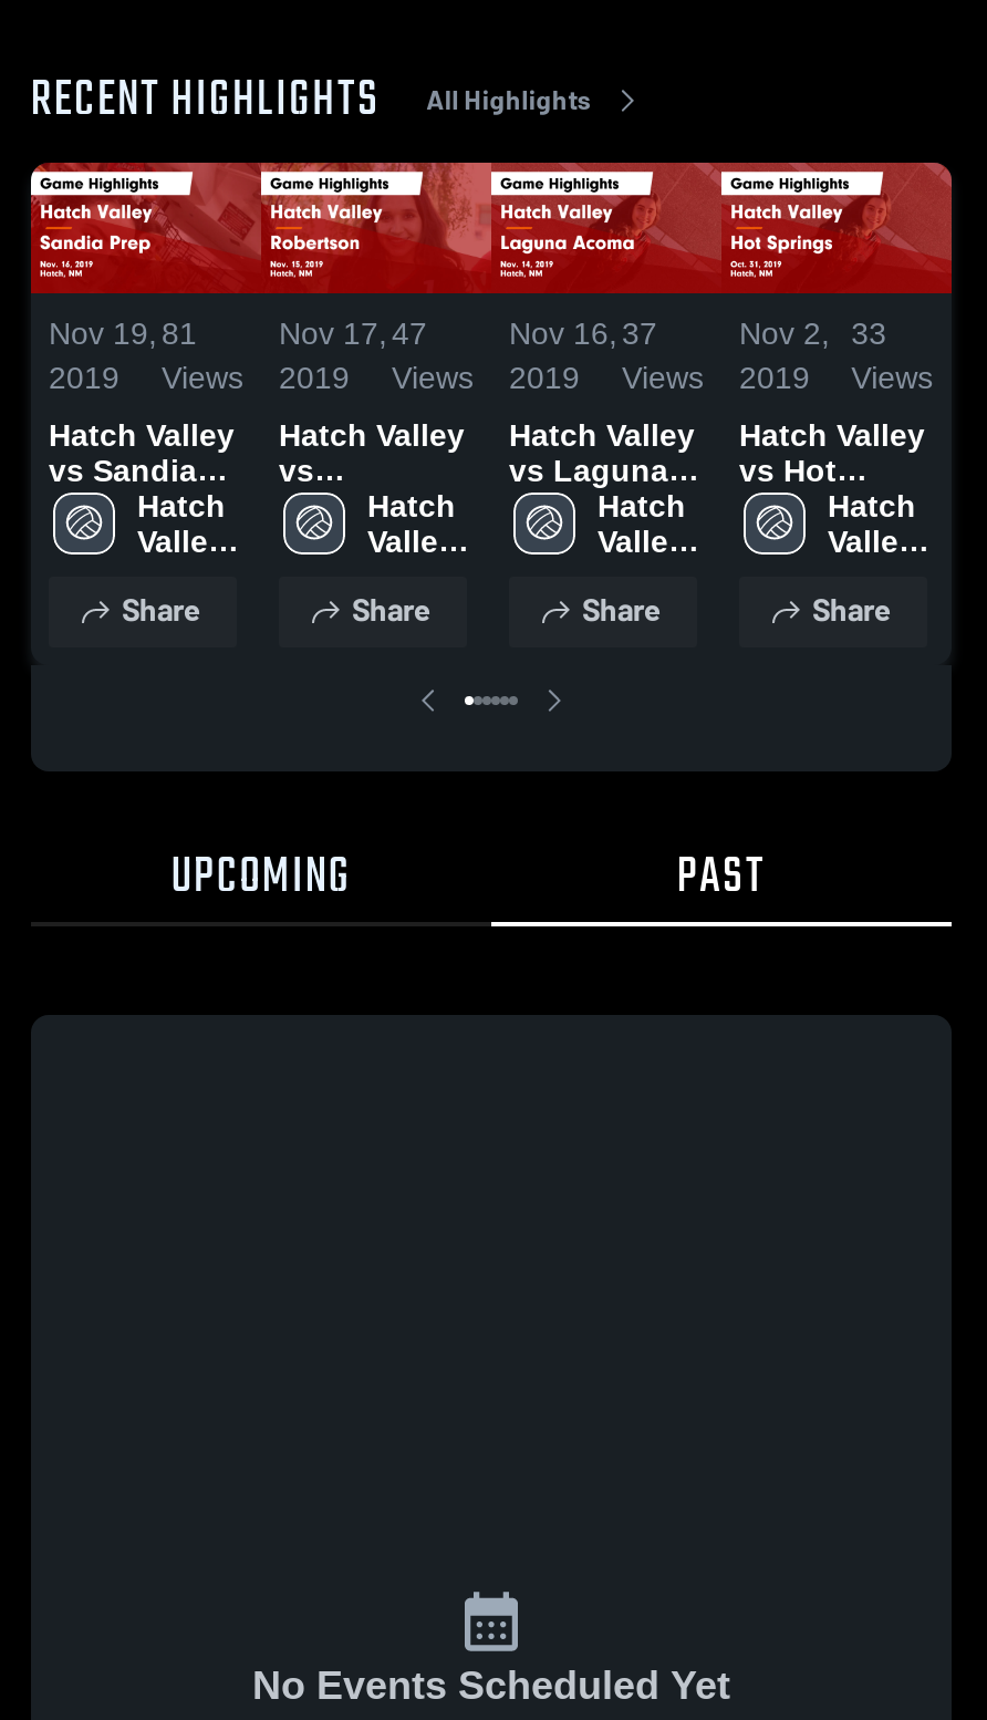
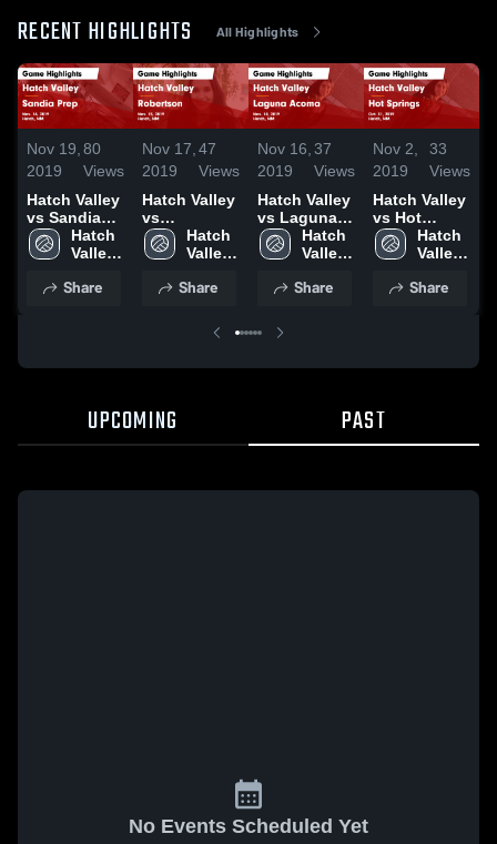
- Nov 19, 81
+ Nov 19, 80
